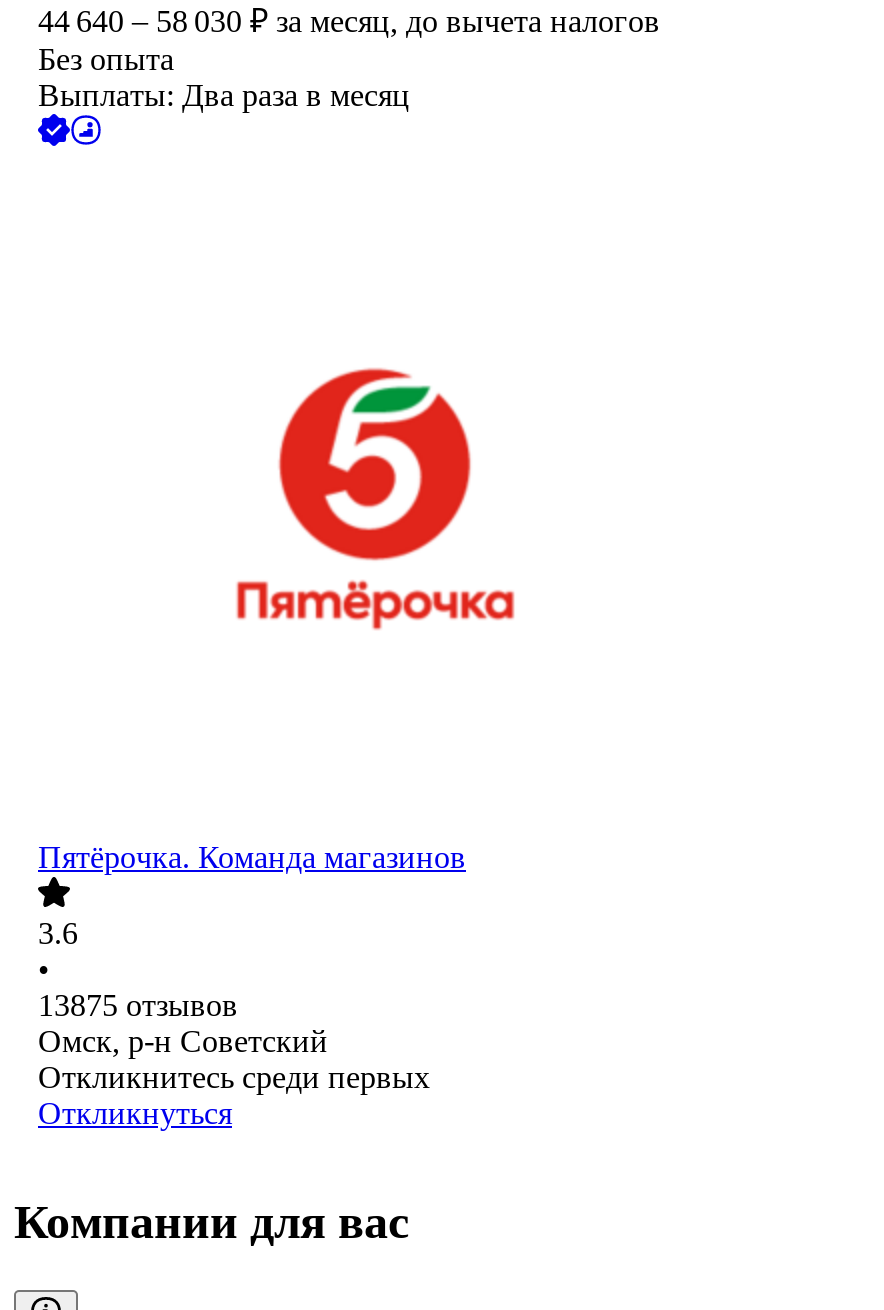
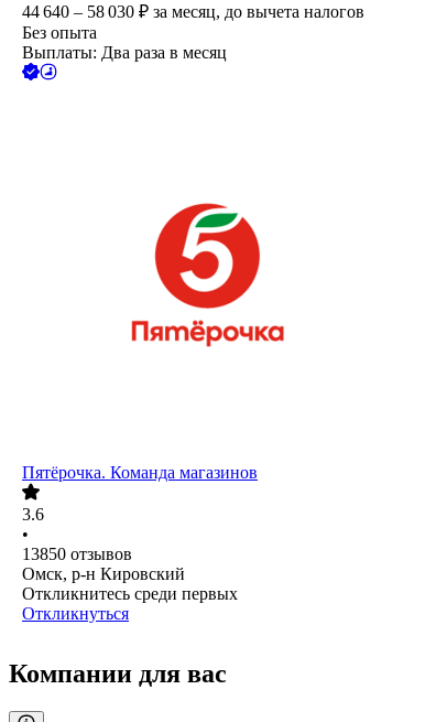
- 13875 отзывов
+ 13850 отзывов

- Омск, р-н Советский
+ Омск, р-н Кировский
